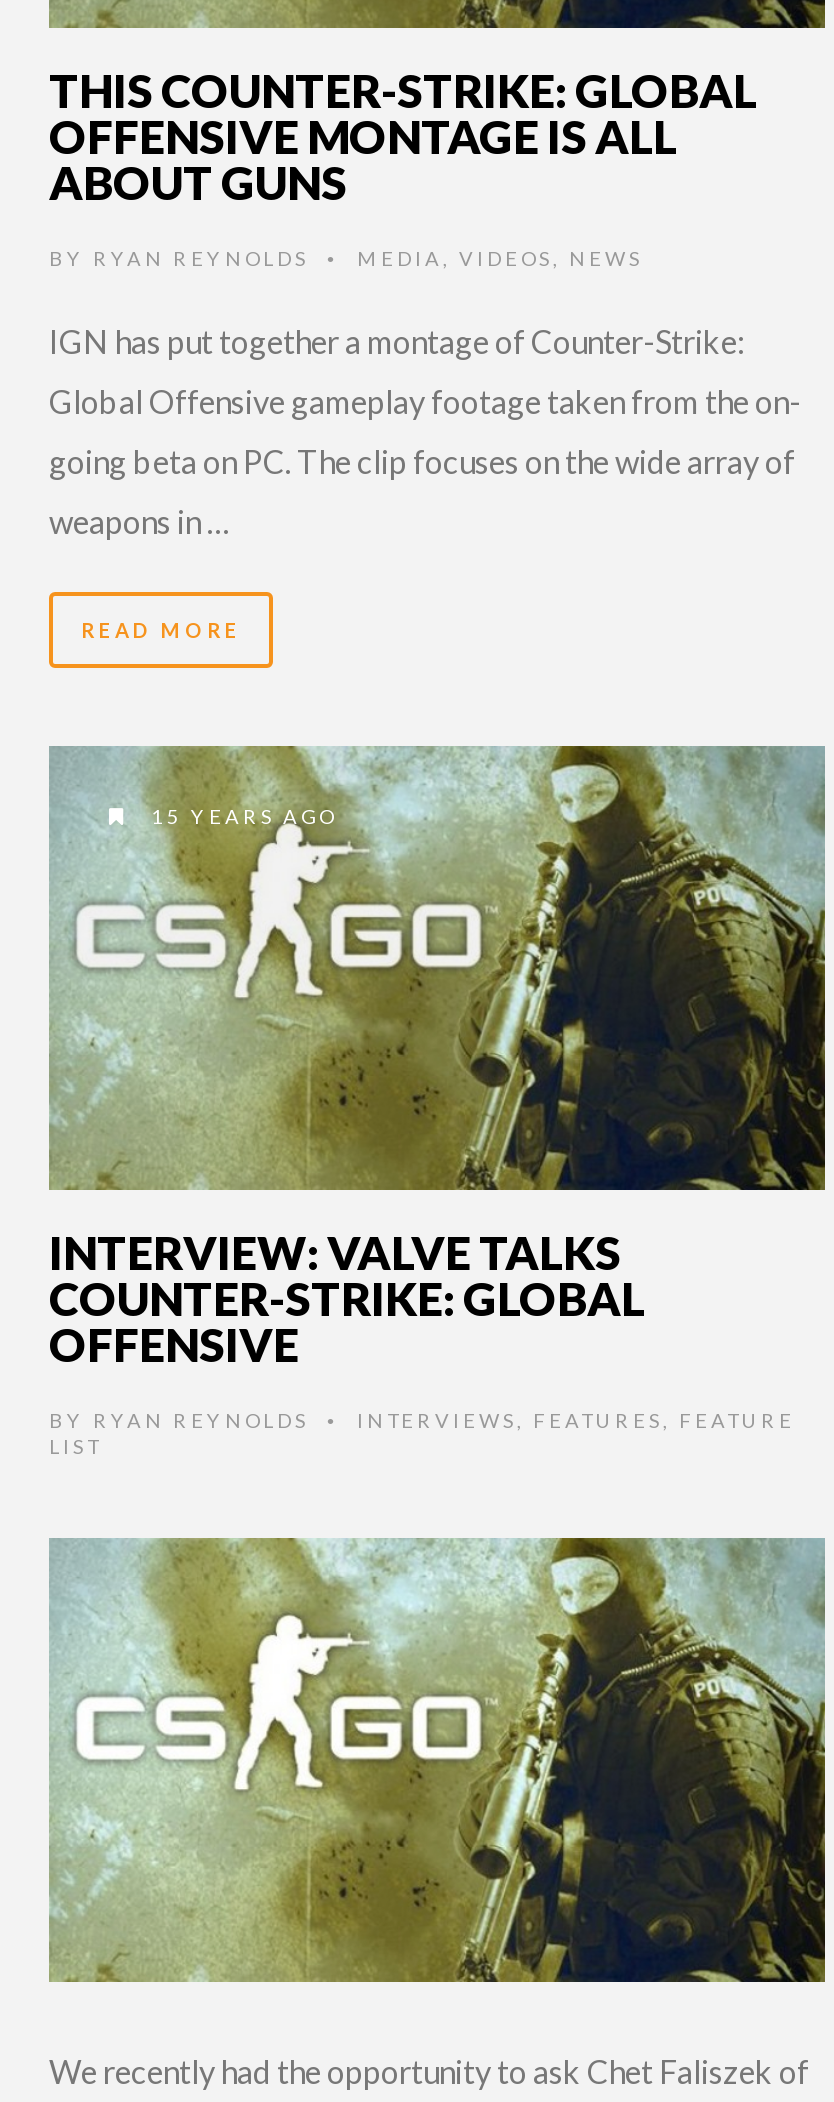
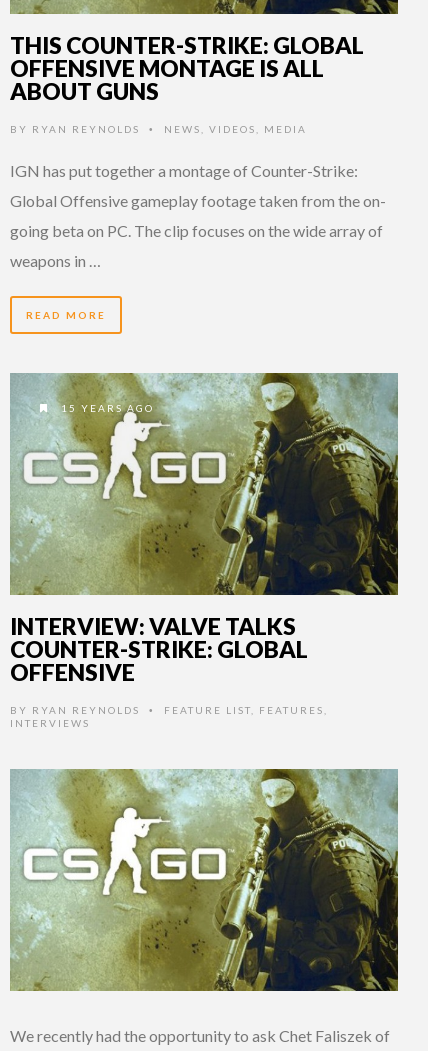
- BY RYAN REYNOLDS • MEDIA, VIDEOS, NEWS
+ BY RYAN REYNOLDS • NEWS, VIDEOS, MEDIA

- BY RYAN REYNOLDS • INTERVIEWS, FEATURES, FEATURE
- LIST
+ BY RYAN REYNOLDS • FEATURE LIST, FEATURES,
+ INTERVIEWS
